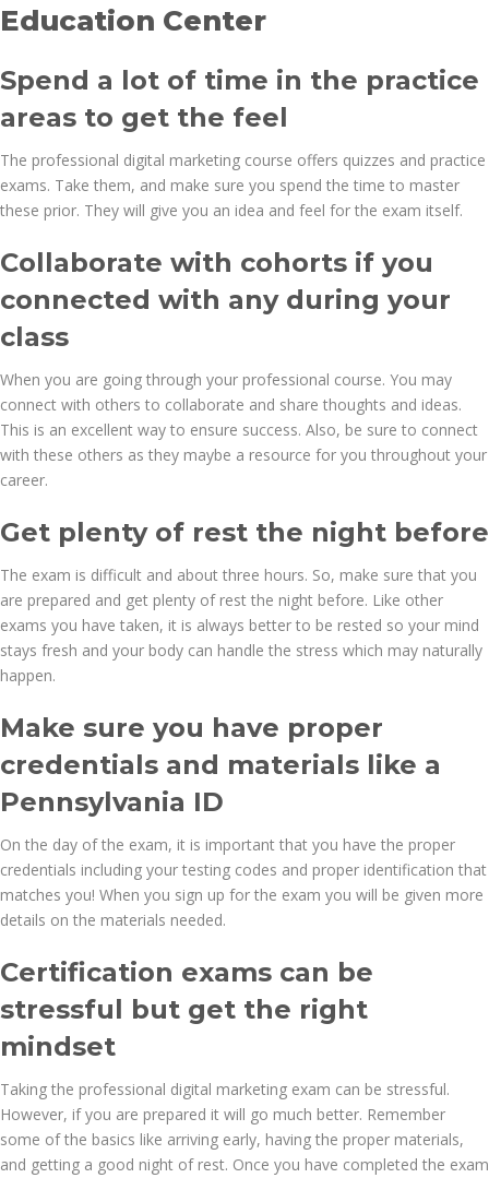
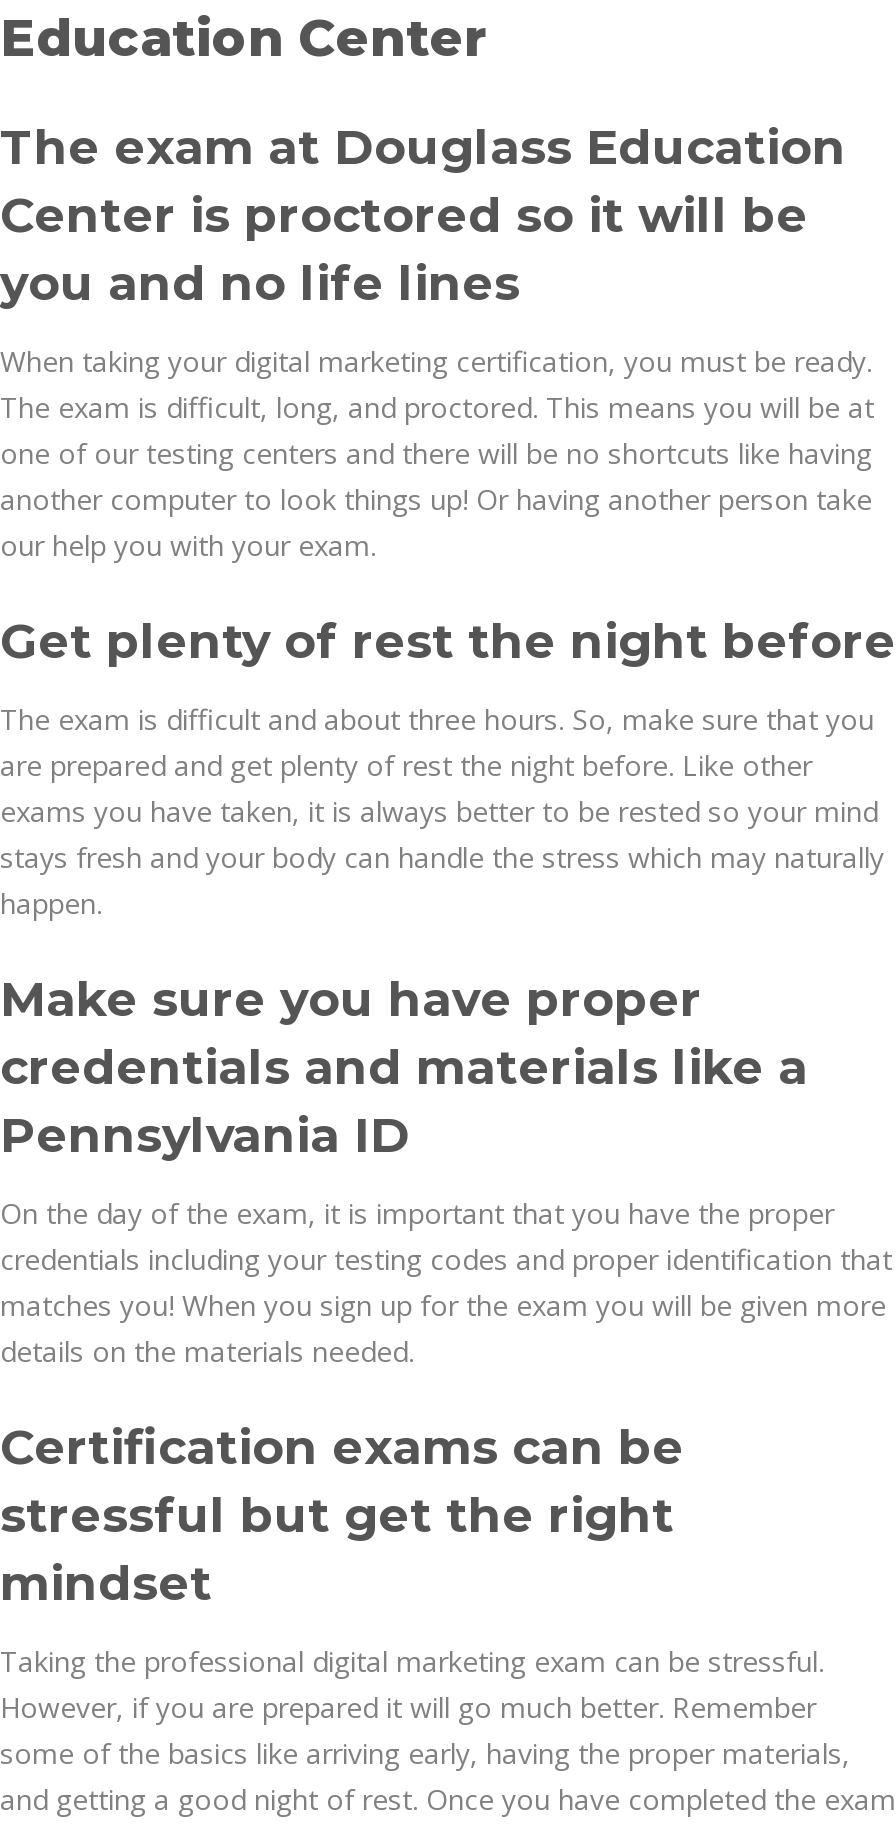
- Spend a lot of time in the practice
- areas to get the feel
- The professional digital marketing course offers quizzes and practice
- exams. Take them, and make sure you spend the time to master
- these prior. They will give you an idea and feel for the exam itself.
- Collaborate with cohorts if you
- connected with any during your
- class
- When you are going through your professional course. You may
- connect with others to collaborate and share thoughts and ideas.
- This is an excellent way to ensure success. Also, be sure to connect
- with these others as they maybe a resource for you throughout your
- career.
+ The exam at Douglass Education
+ Center is proctored so it will be
+ you and no life lines
+ When taking your digital marketing certification, you must be ready.
+ The exam is difficult, long, and proctored. This means you will be at
+ one of our testing centers and there will be no shortcuts like having
+ another computer to look things up! Or having another person take
+ our help you with your exam.
